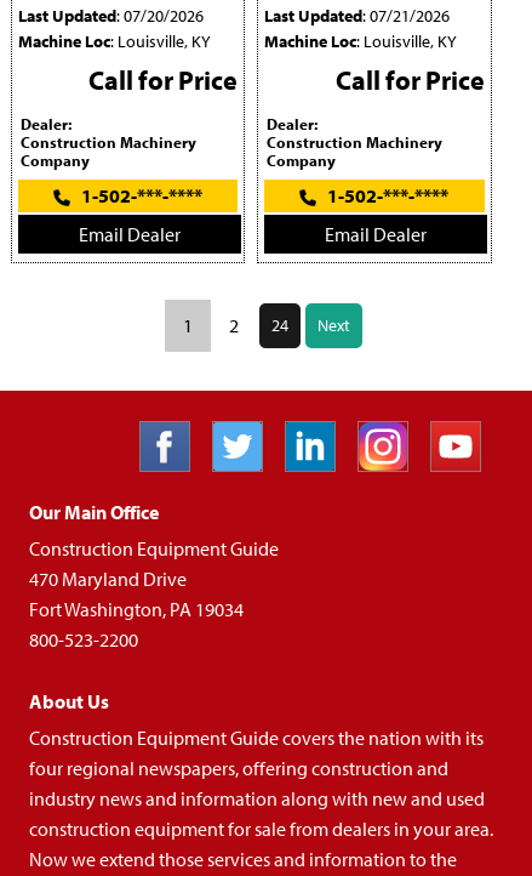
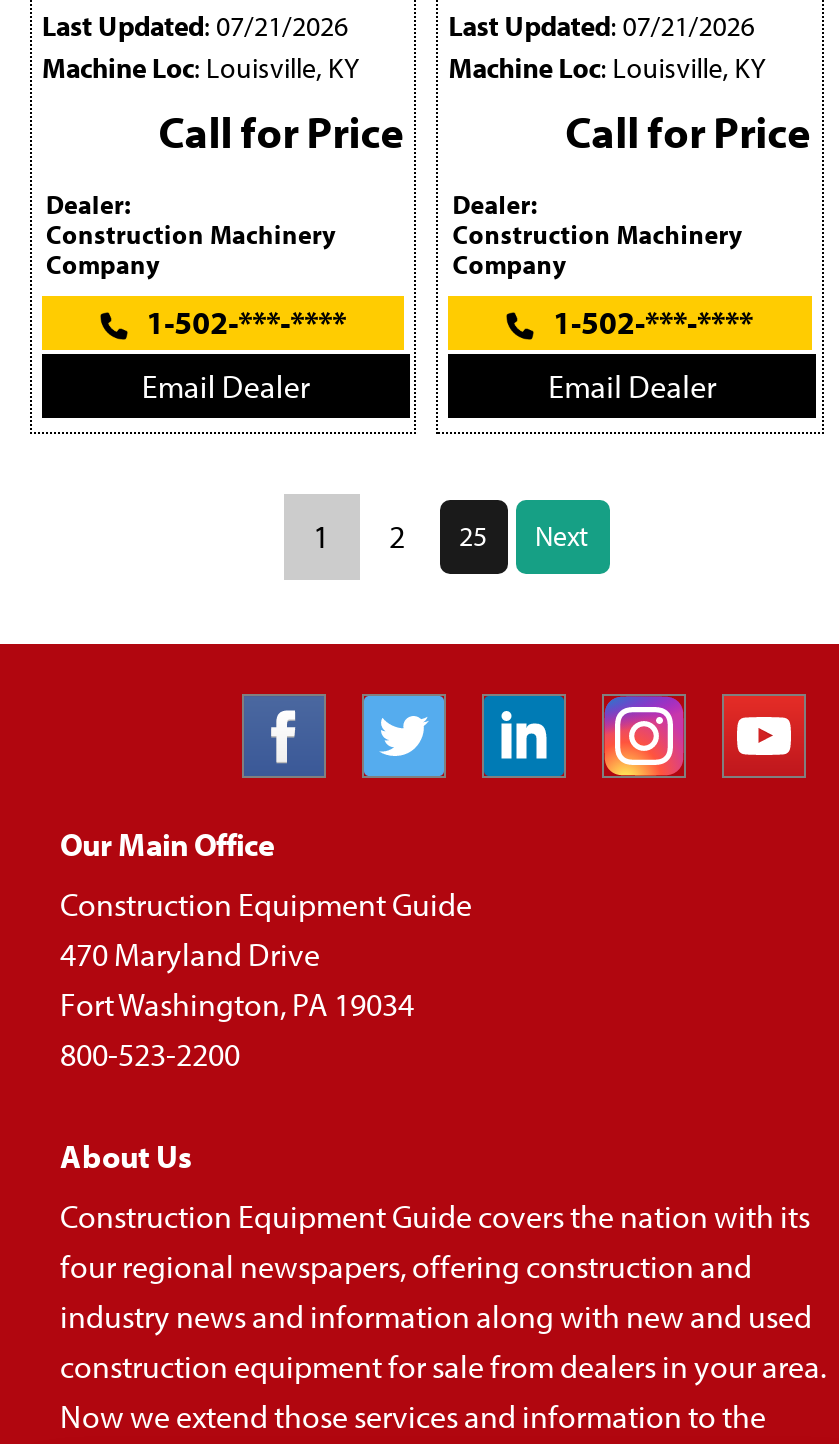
- Last Updated: 07/20/2026
+ Last Updated: 07/21/2026

- 1 2 24 Next
+ 1 2 25 Next
